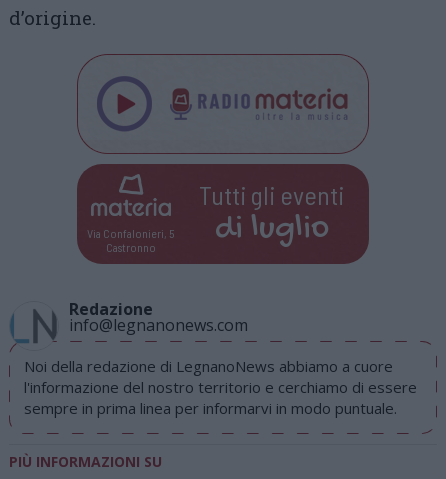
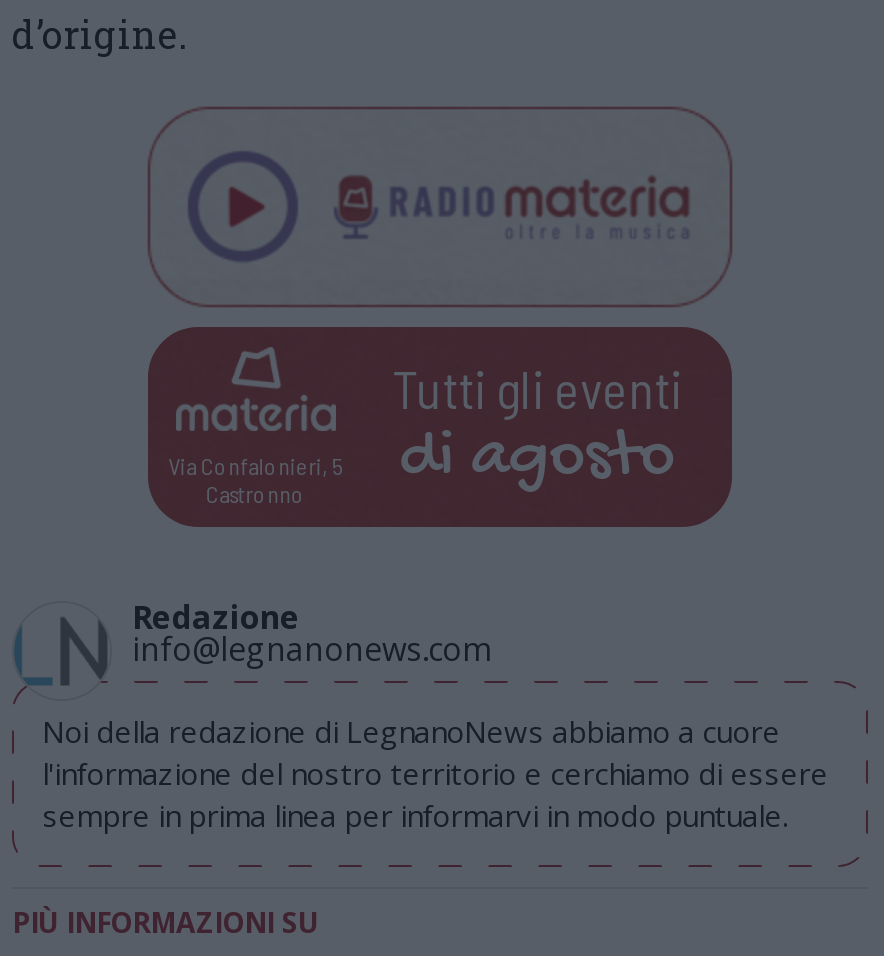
- di luglio
+ di agosto
